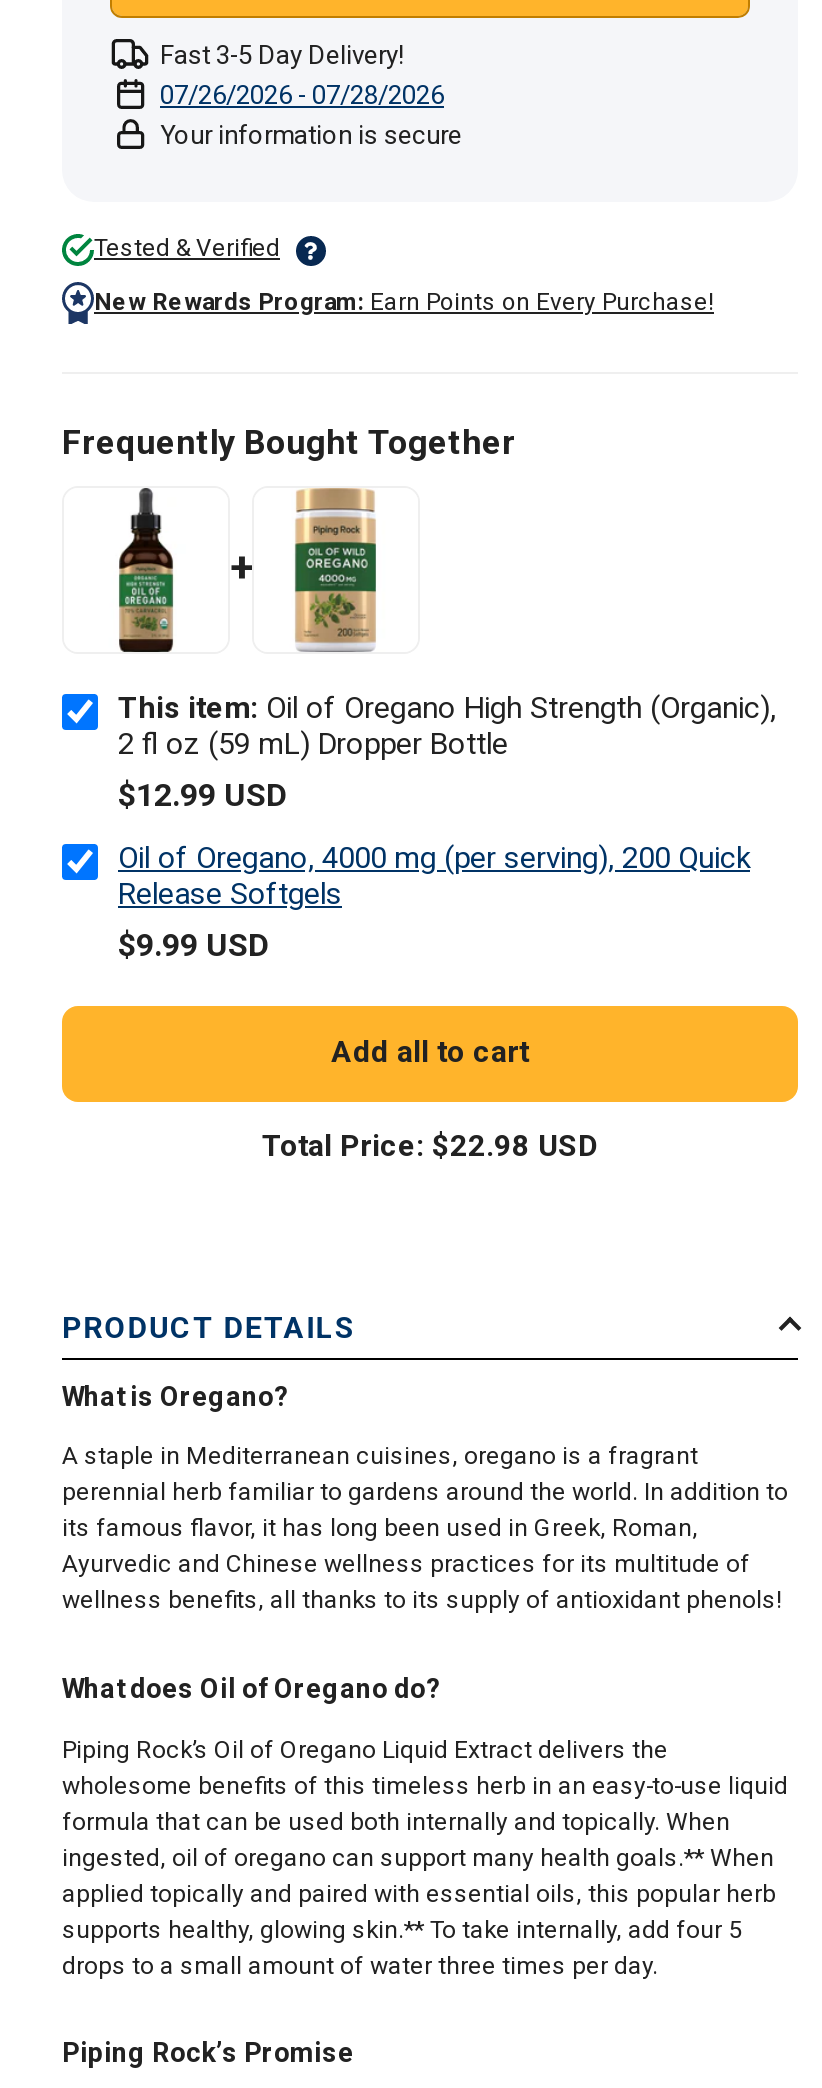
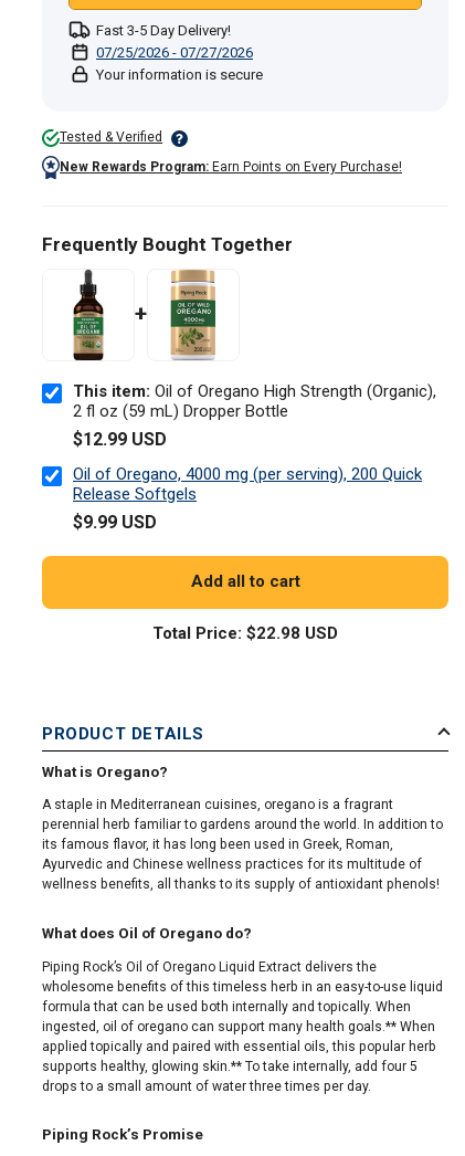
- 07/26/2026 - 07/28/2026
+ 07/25/2026 - 07/27/2026
